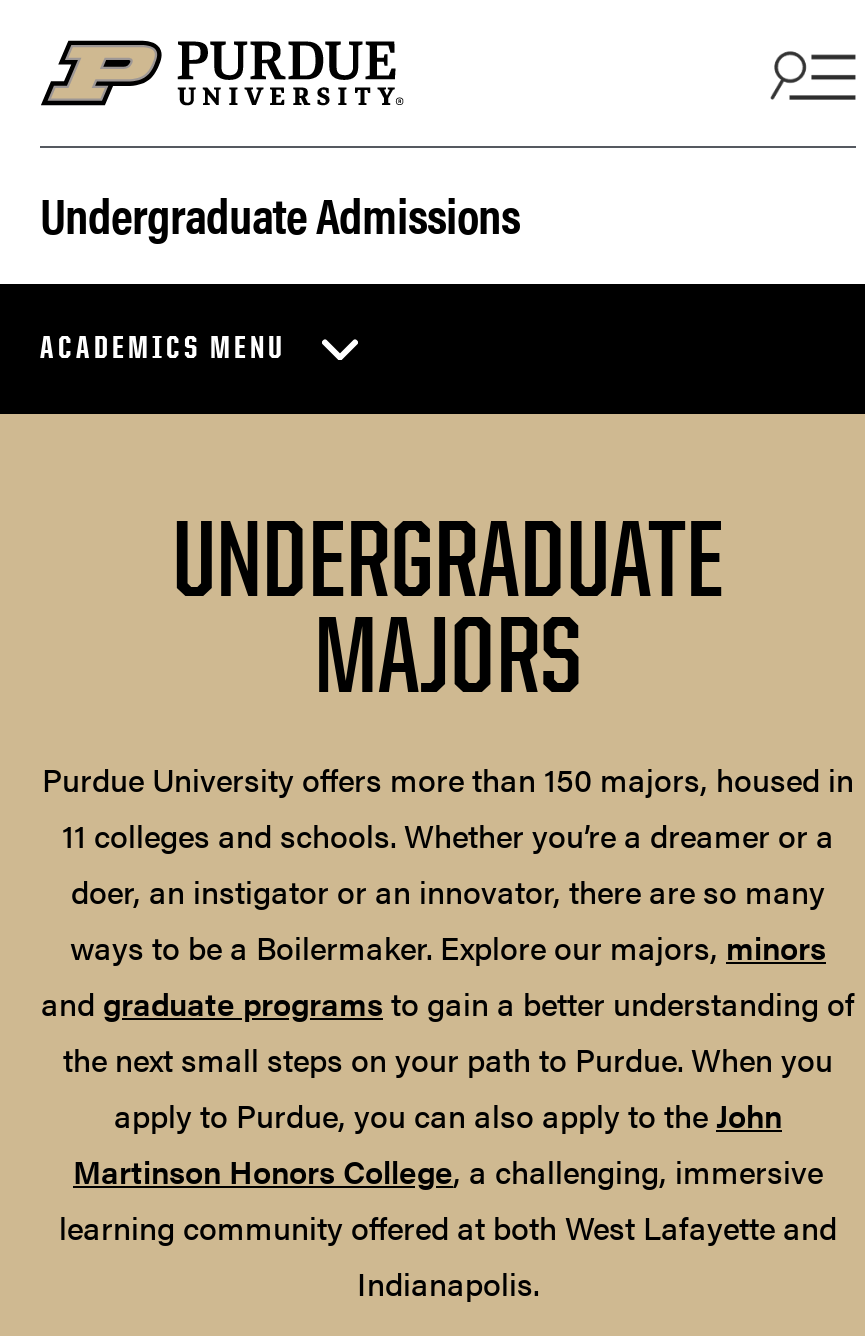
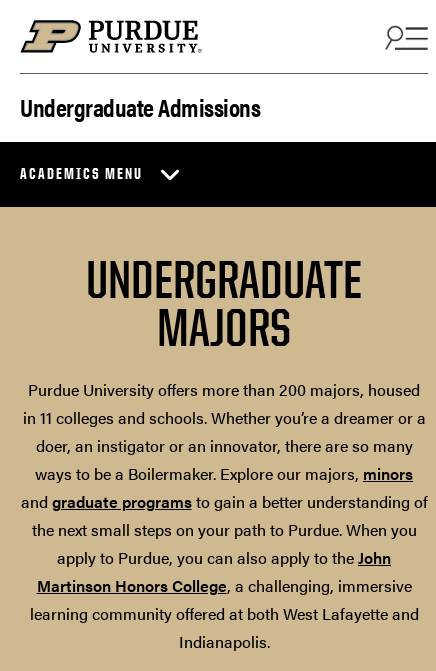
- Purdue University offers more than 150 majors, housed in
- 11 colleges and schools. Whether you’re a dreamer or a
+ Purdue University offers more than 200 majors, housed
+ in 11 colleges and schools. Whether you’re a dreamer or a
